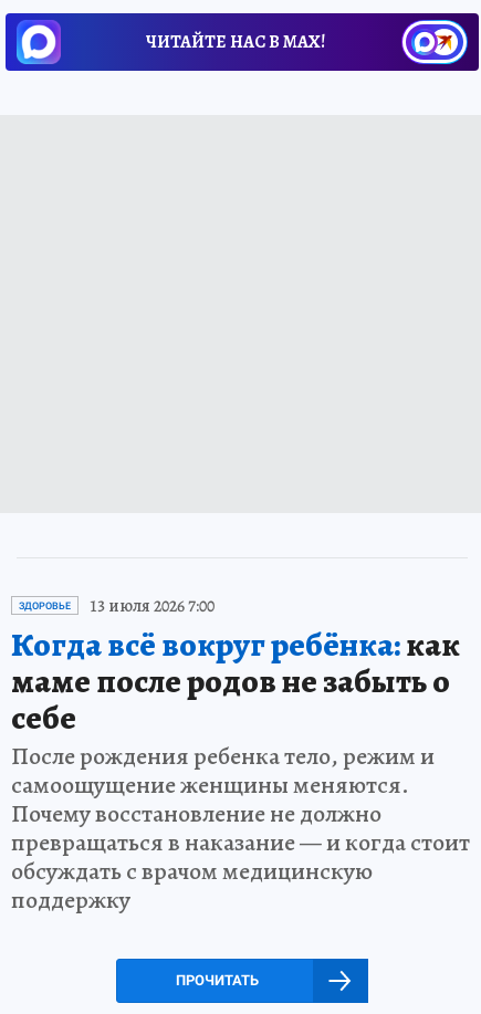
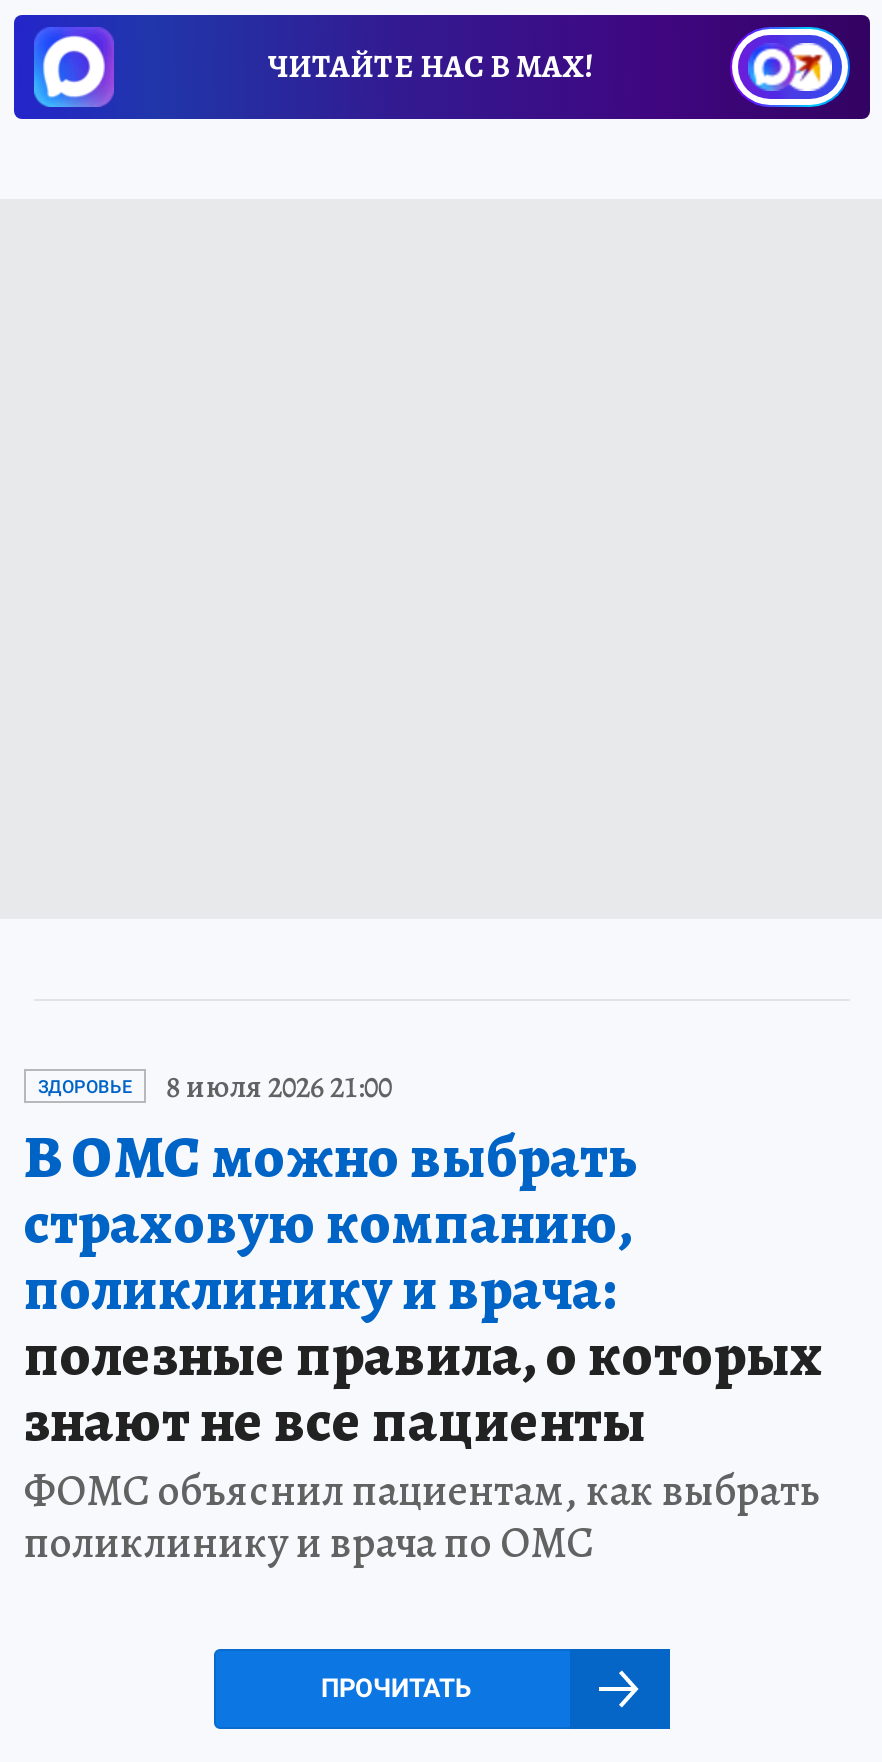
- 13 июля 2026 7:00
- Когда всё вокруг ребёнка:как
- маме после родов не забыть о
- себе
- После рождения ребенка тело, режим и
- самоощущение женщины меняются.
- Почему восстановление не должно
- превращаться в наказание — и когда стоит
- обсуждать с врачом медицинскую
- поддержку
+ 8 июля 2026 21:00
+ В ОМС можно выбрать
+ страховую компанию,
+ поликлинику и врача:
+ полезные правила, о которых
+ знают не все пациенты
+ ФОМС объяснил пациентам, как выбрать
+ поликлинику и врача по ОМС
